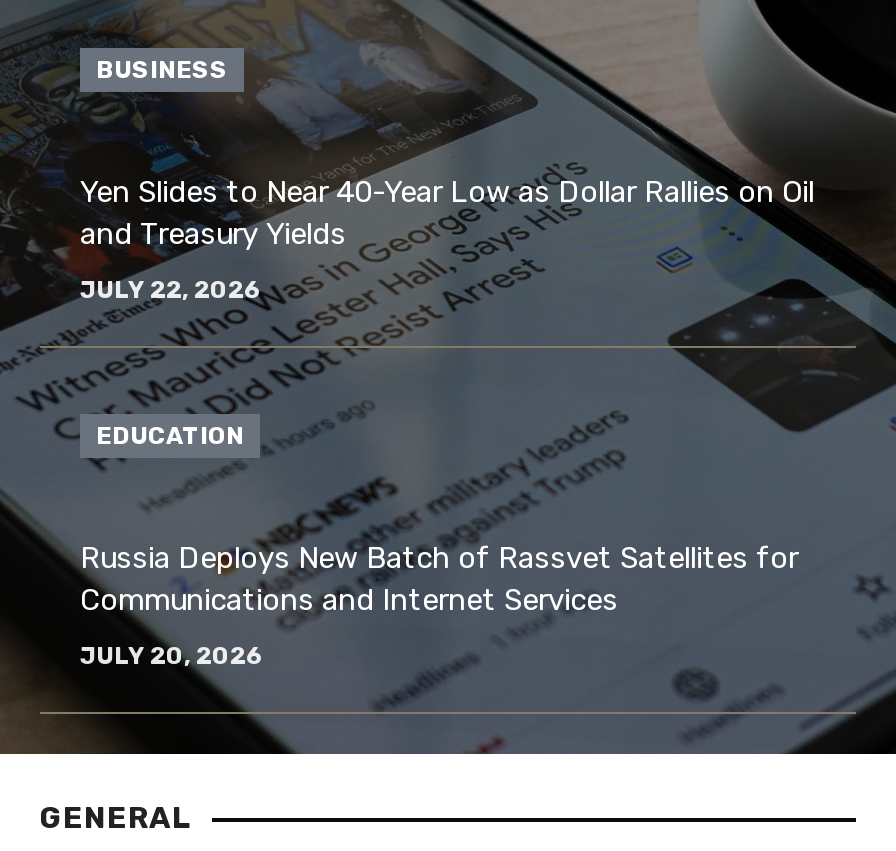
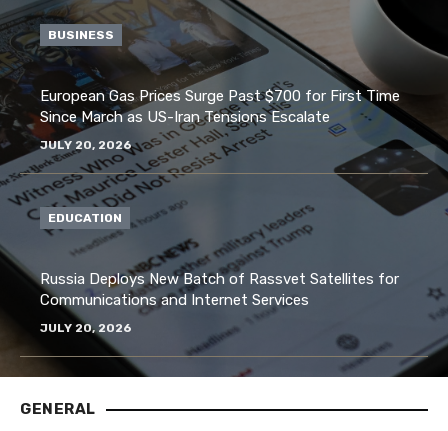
- Yen Slides to Near 40-Year Low as Dollar Rallies on Oil
- and Treasury Yields
+ European Gas Prices Surge Past $700 for First Time
+ Since March as US-Iran Tensions Escalate

- JULY 22, 2026
+ JULY 20, 2026
